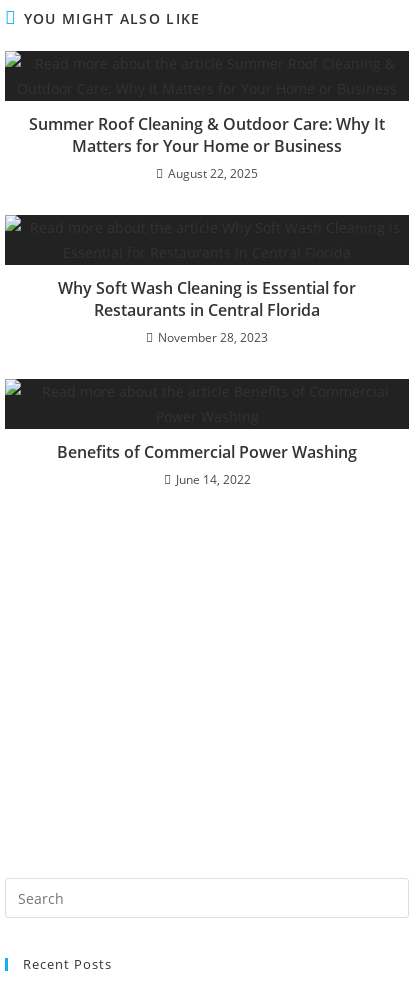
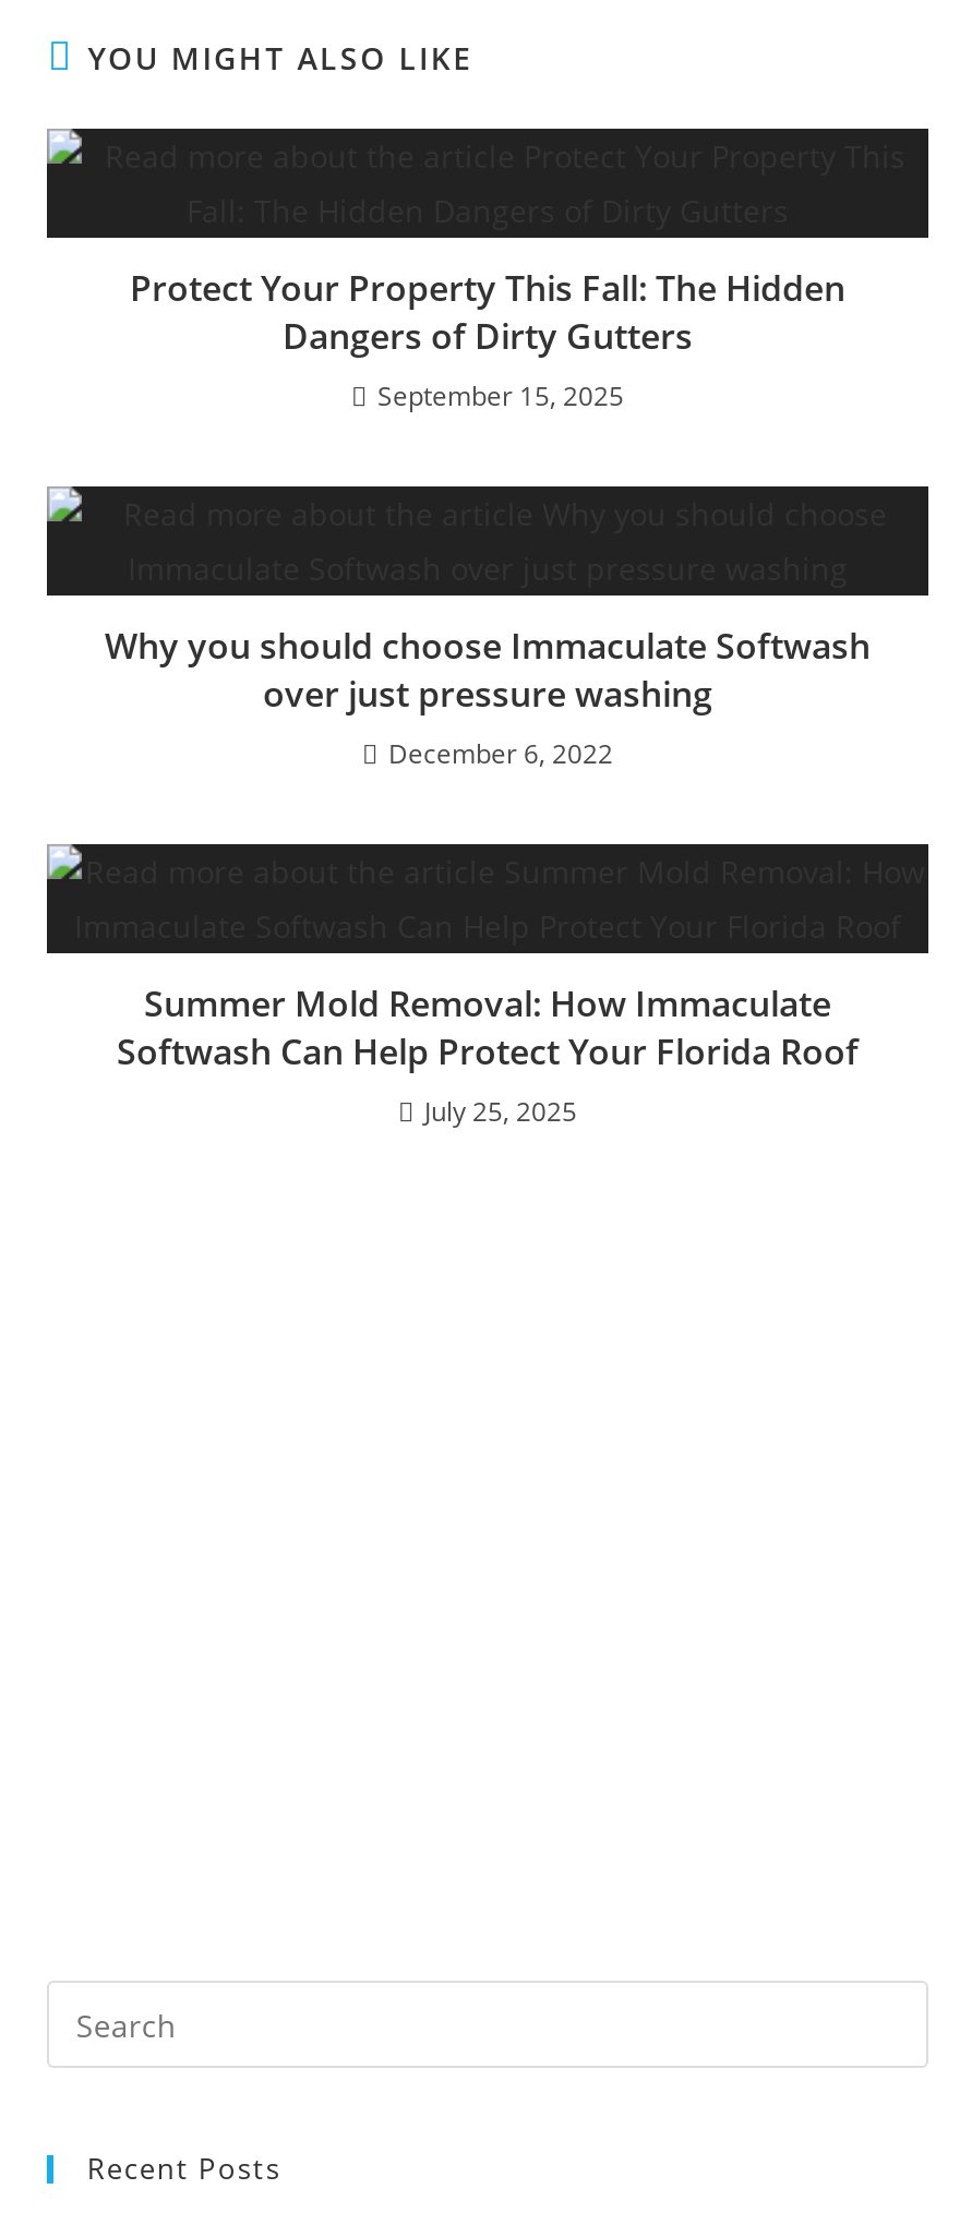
- Summer Roof Cleaning & Outdoor Care: Why It
- Matters for Your Home or Business
- August 22, 2025
+ Protect Your Property This Fall: The Hidden
+ Dangers of Dirty Gutters
+ September 15, 2025

- Why Soft Wash Cleaning is Essential for
- Restaurants in Central Florida
- November 28, 2023
+ Why you should choose Immaculate Softwash
+ over just pressure washing
+ December 6, 2022

- Benefits of Commercial Power Washing
- June 14, 2022
+ Summer Mold Removal: How Immaculate
+ Softwash Can Help Protect Your Florida Roof
+ July 25, 2025
